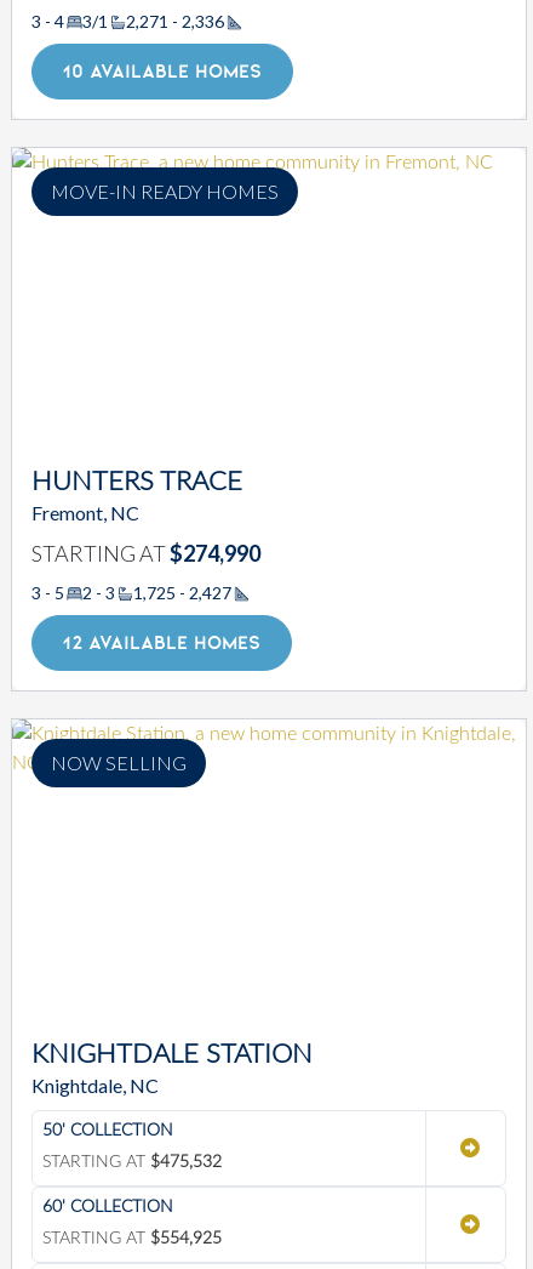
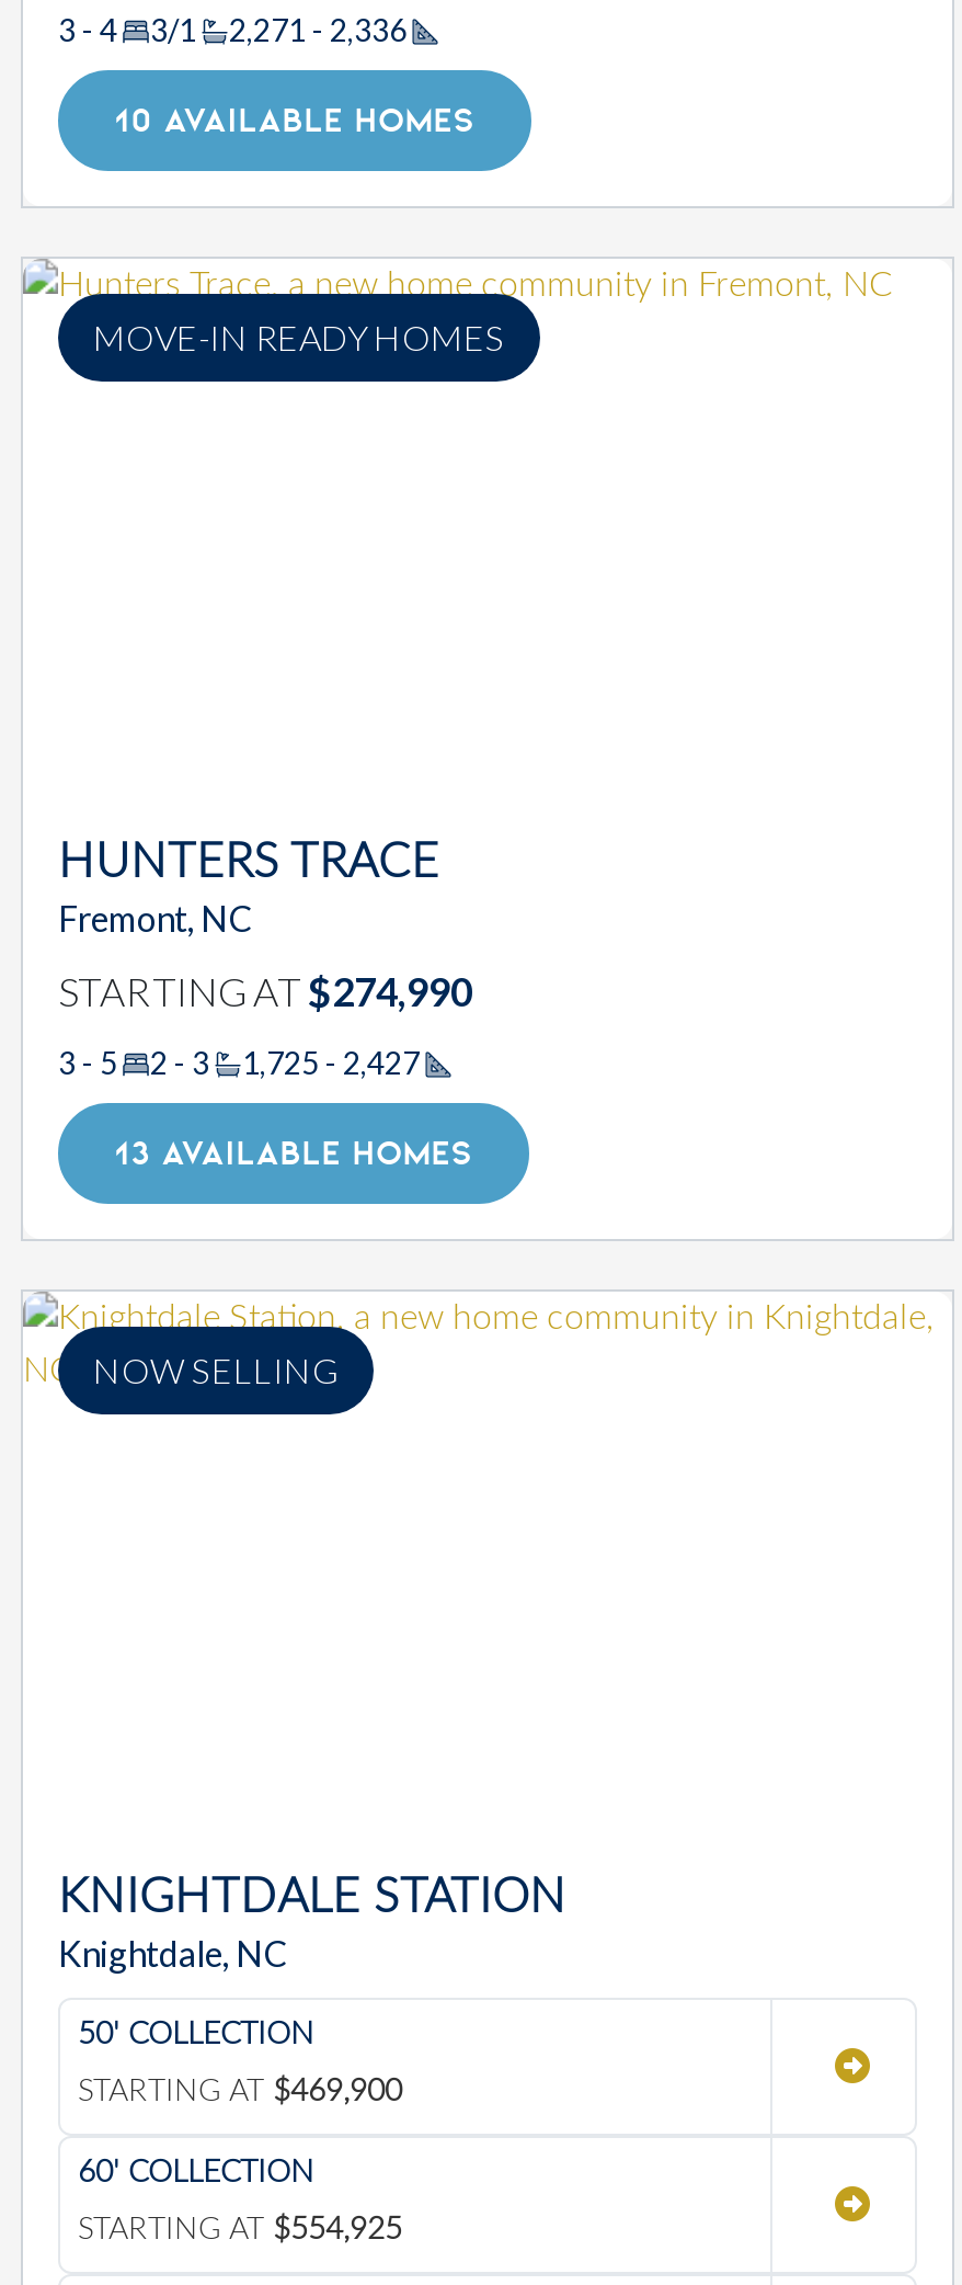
- 12 AVAILABLE HOMES
+ 13 AVAILABLE HOMES

- STARTING AT $475,532
+ STARTING AT $469,900
